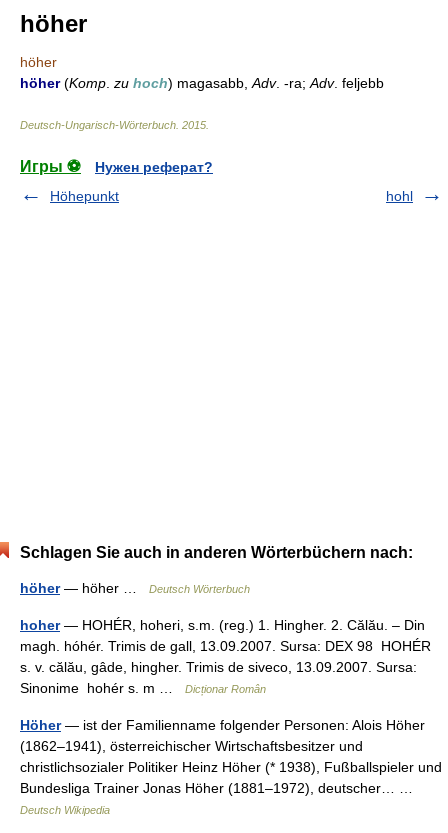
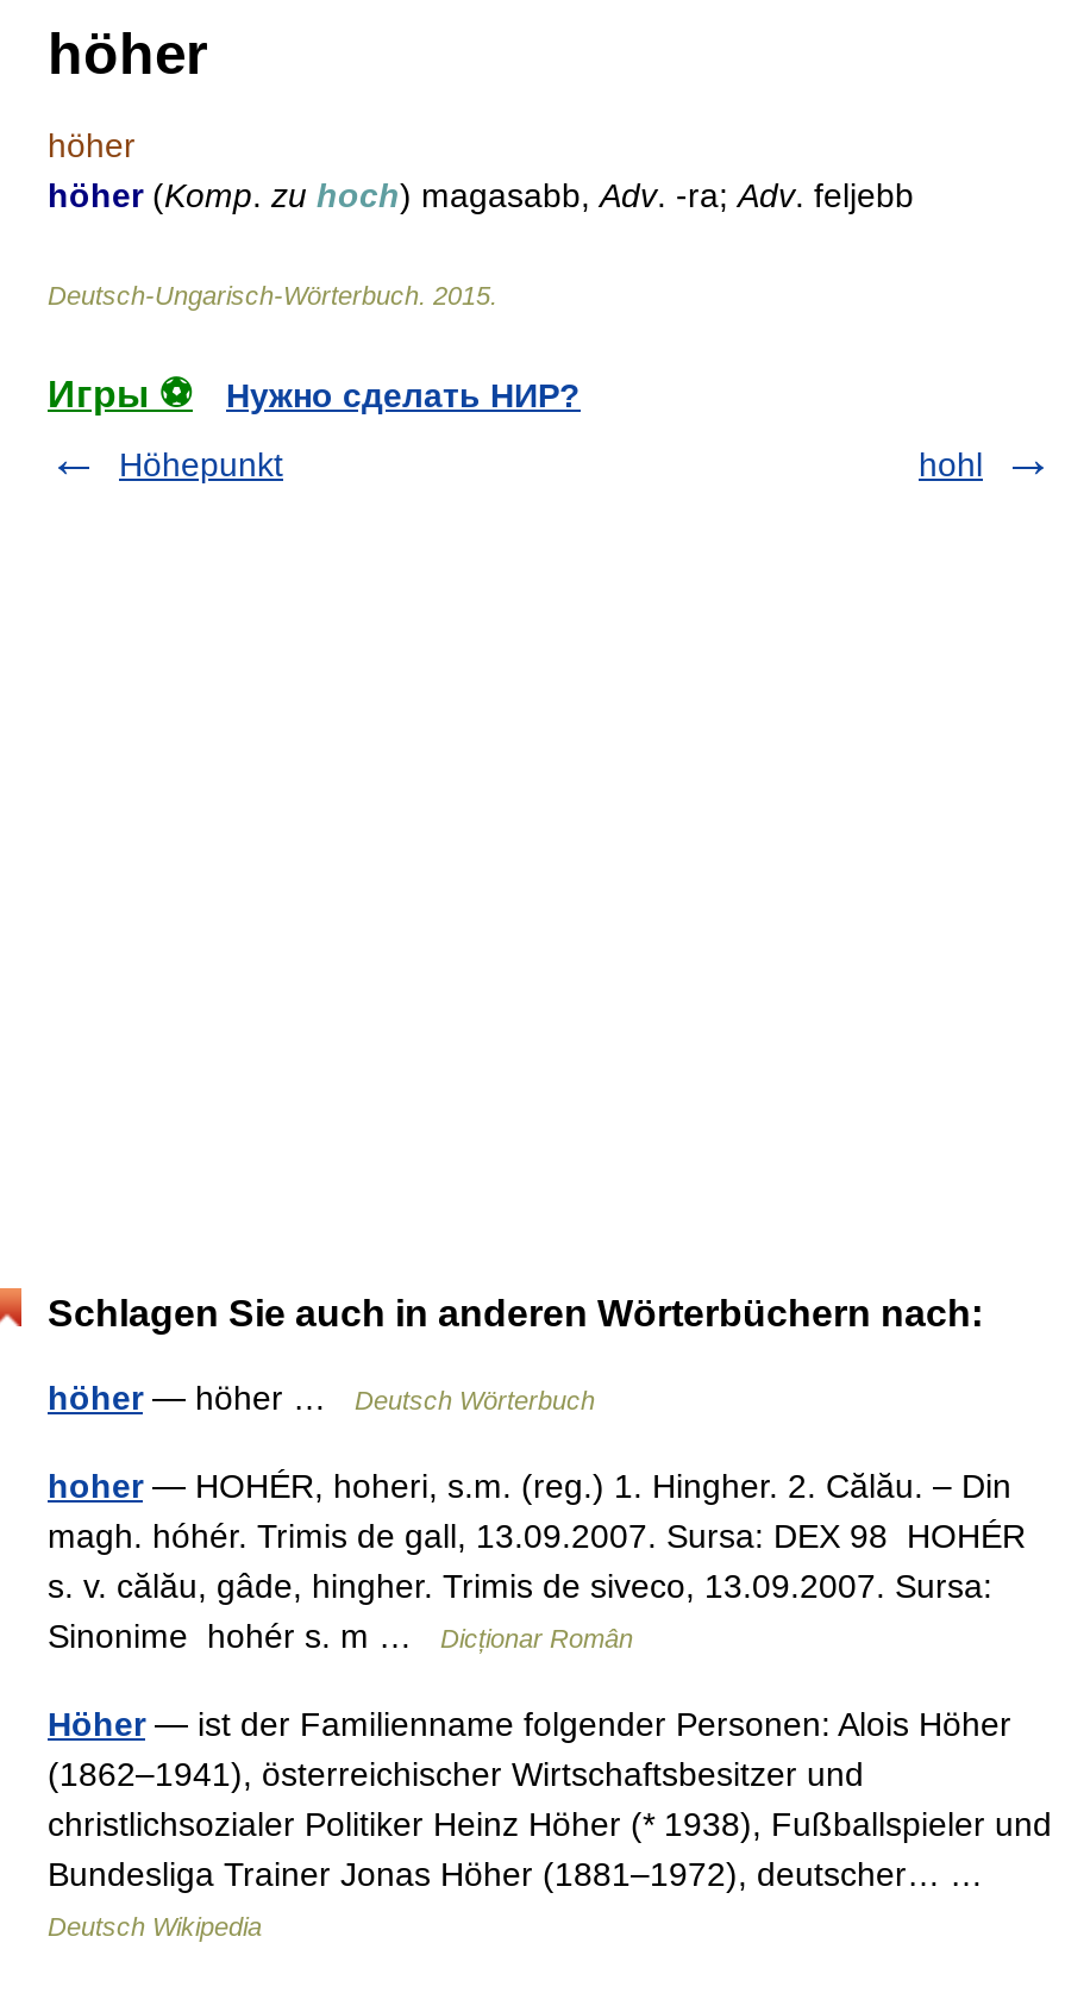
- Нужен реферат?
+ Нужно сделать НИР?
